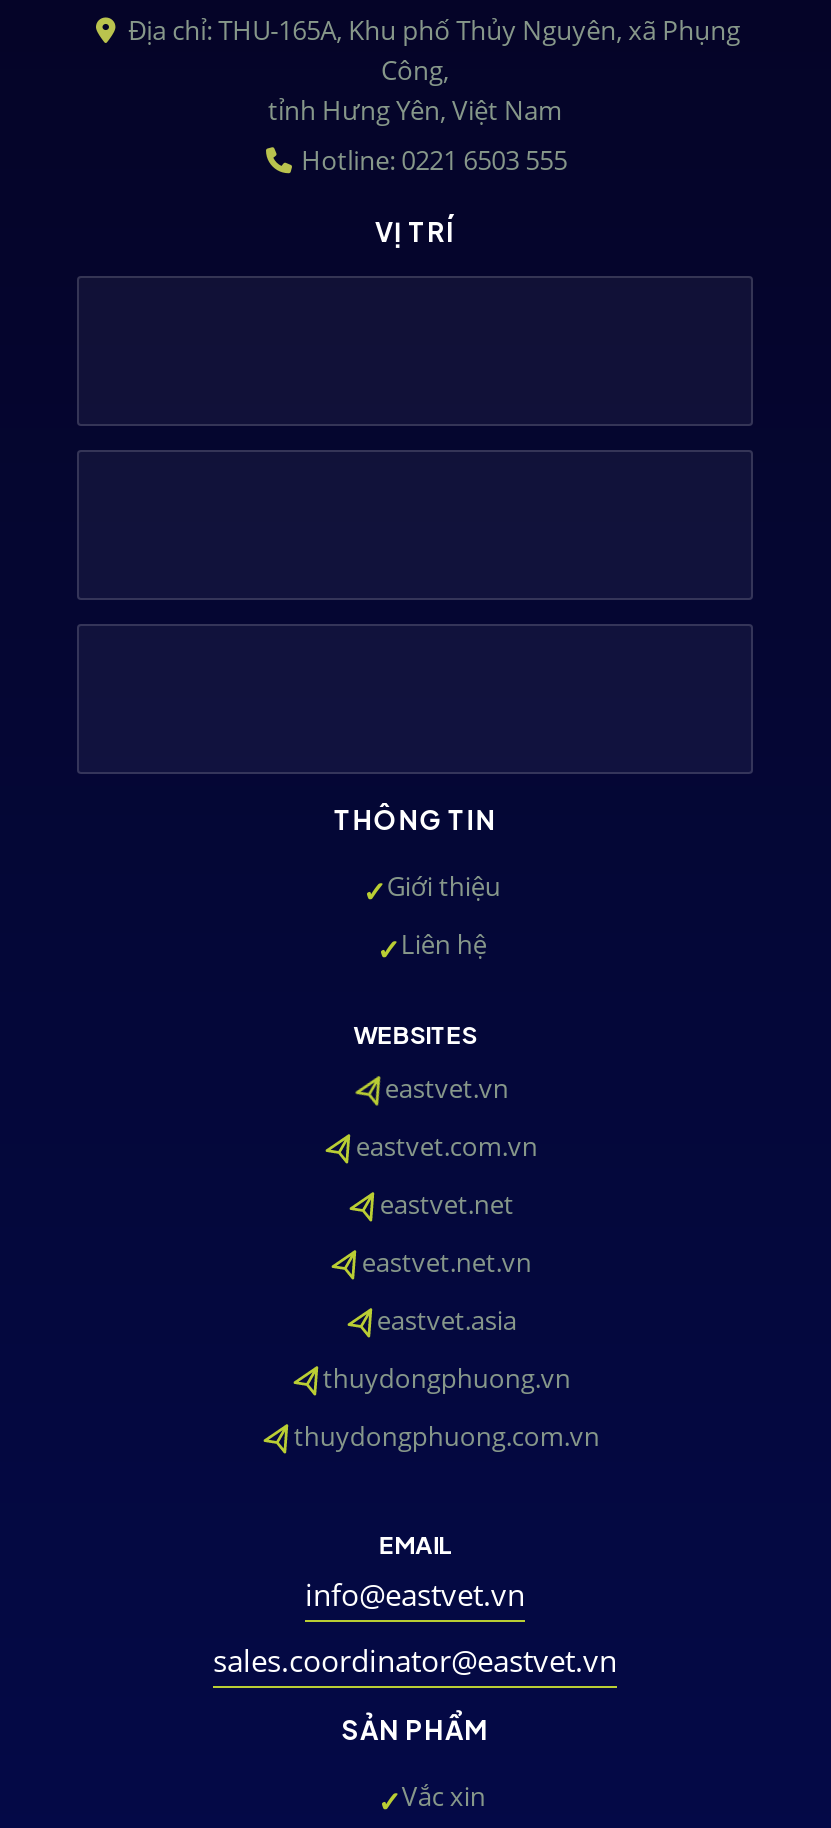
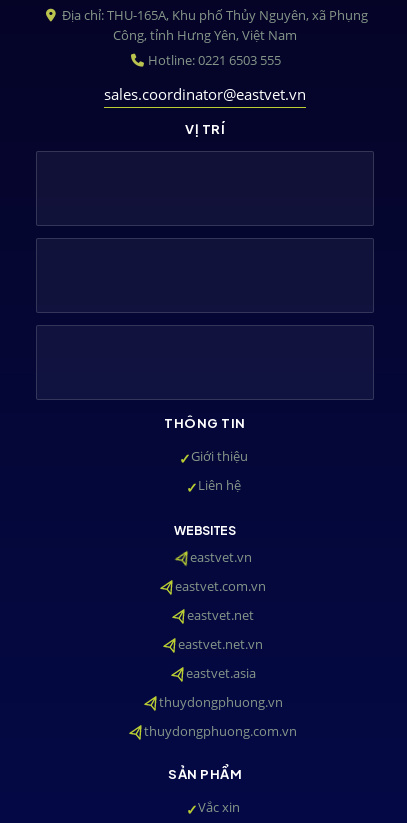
- EMAIL
- info@eastvet.vn

moved up: sales.coordinator@eastvet.vn
